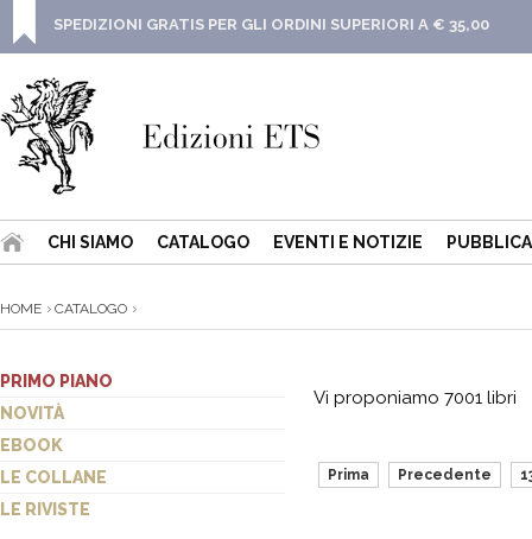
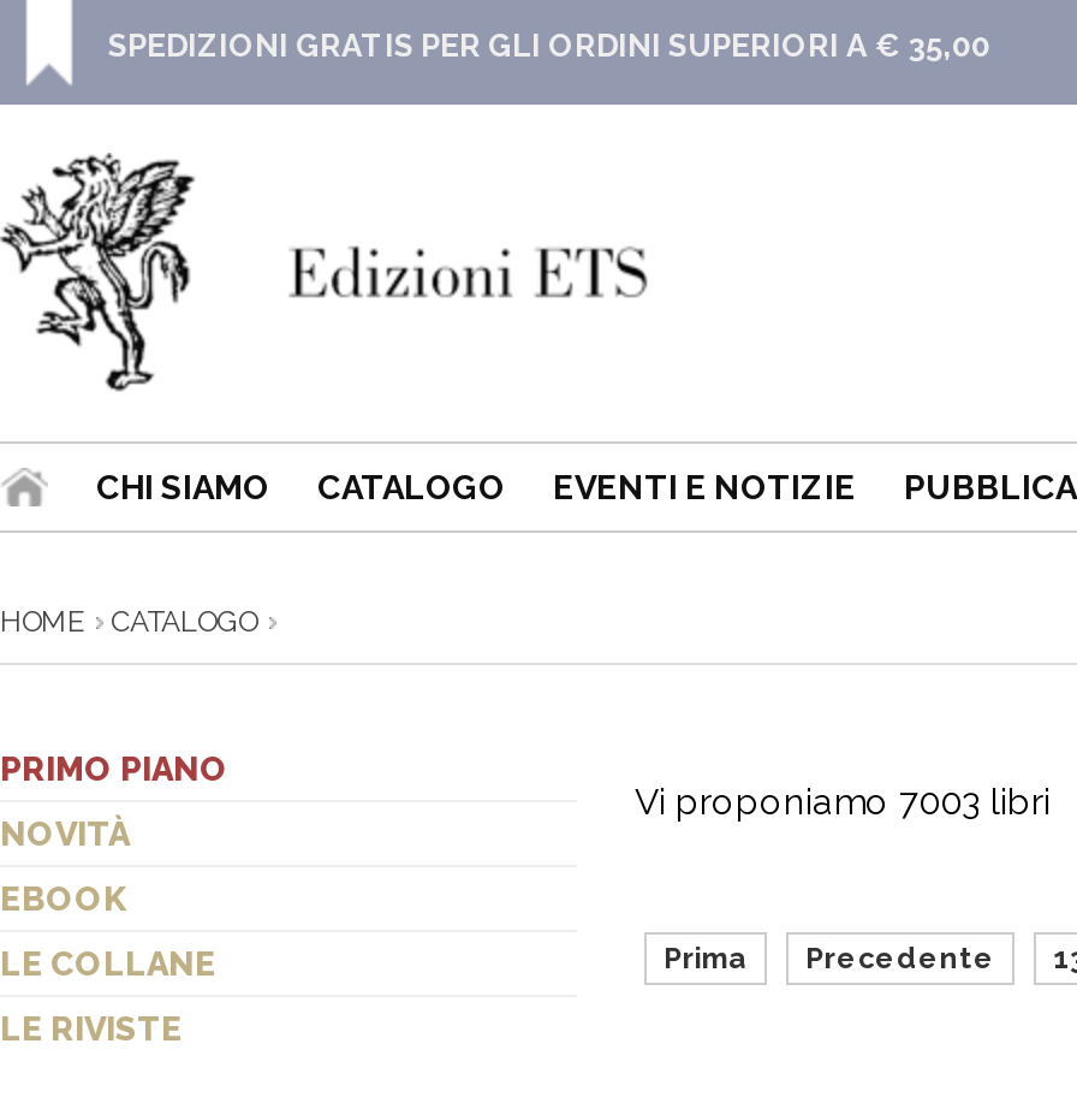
- Vi proponiamo 7001 libri
+ Vi proponiamo 7003 libri
